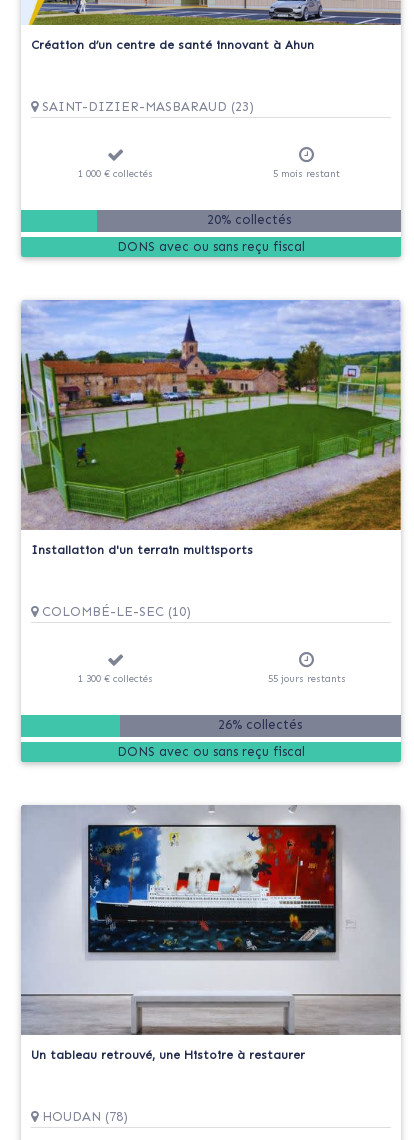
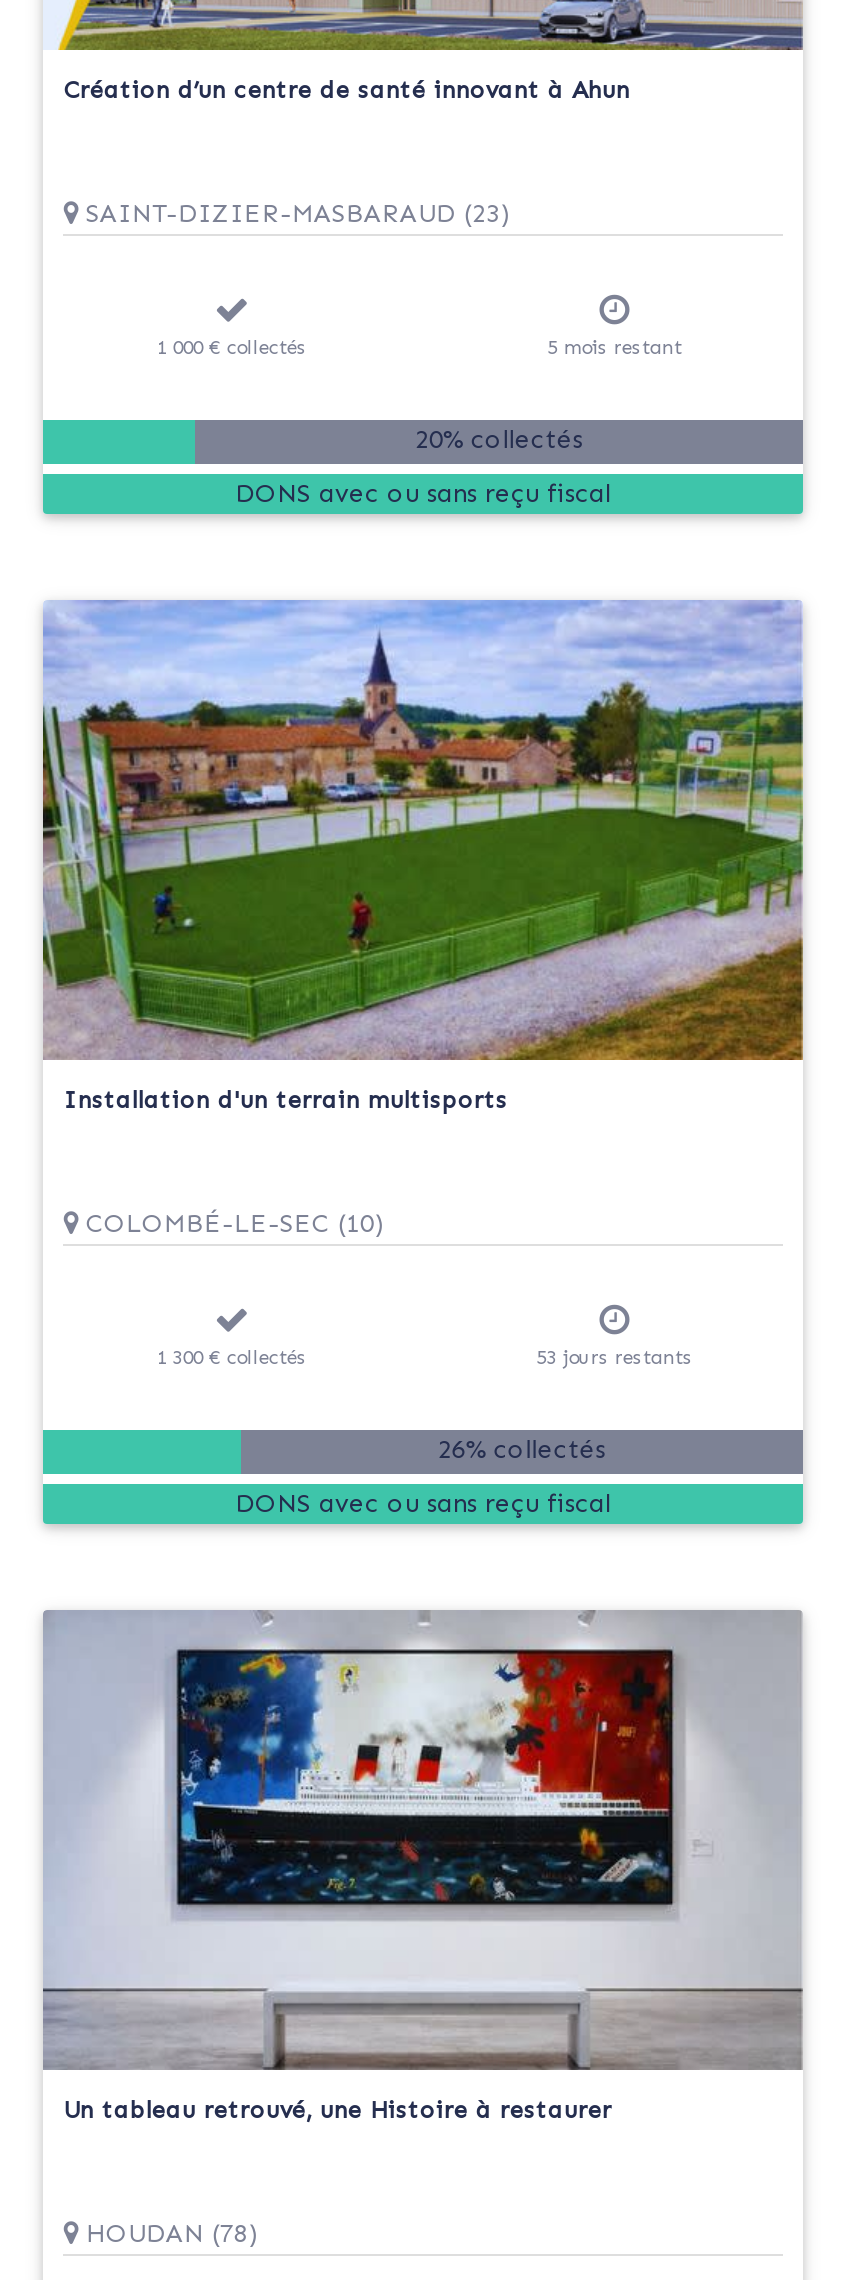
- 55 jours restants
+ 53 jours restants
